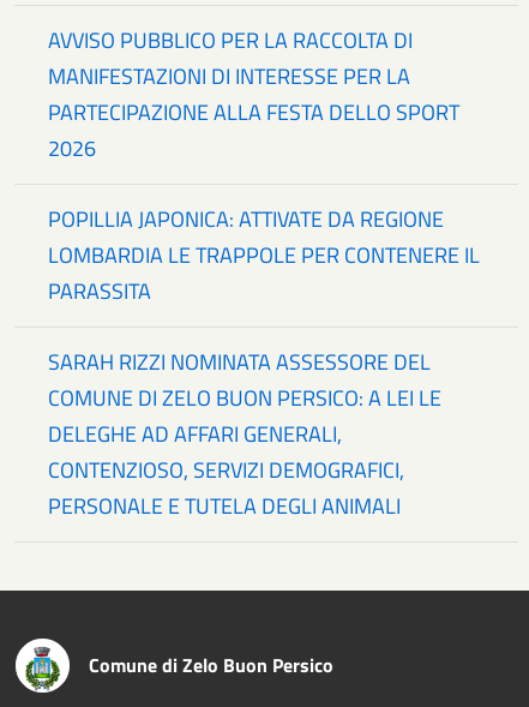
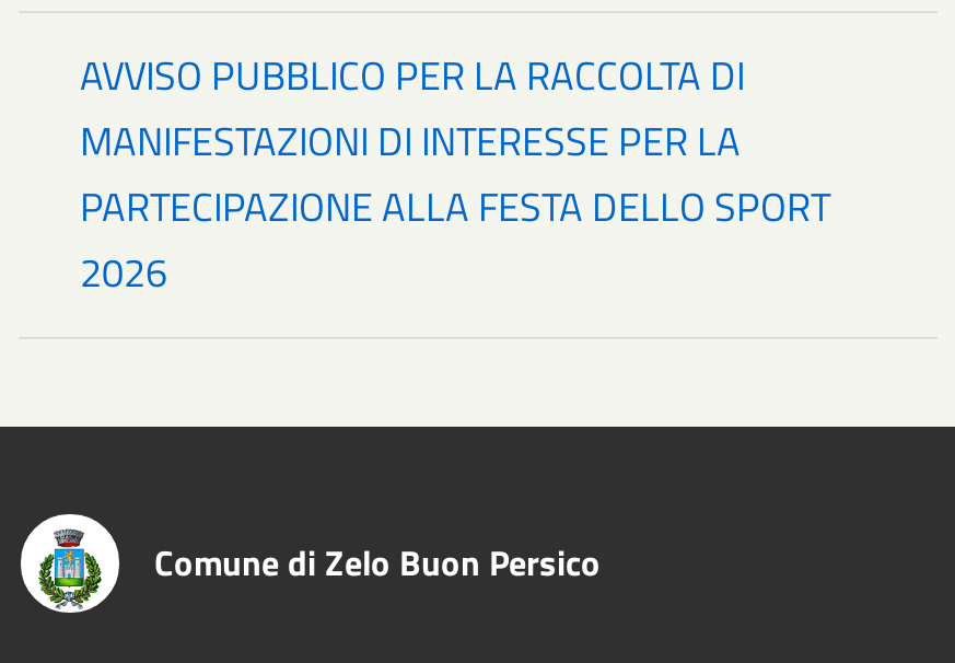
- POPILLIA JAPONICA: ATTIVATE DA REGIONE
- LOMBARDIA LE TRAPPOLE PER CONTENERE IL
- PARASSITA
- SARAH RIZZI NOMINATA ASSESSORE DEL
- COMUNE DI ZELO BUON PERSICO: A LEI LE
- DELEGHE AD AFFARI GENERALI,
- CONTENZIOSO, SERVIZI DEMOGRAFICI,
- PERSONALE E TUTELA DEGLI ANIMALI
